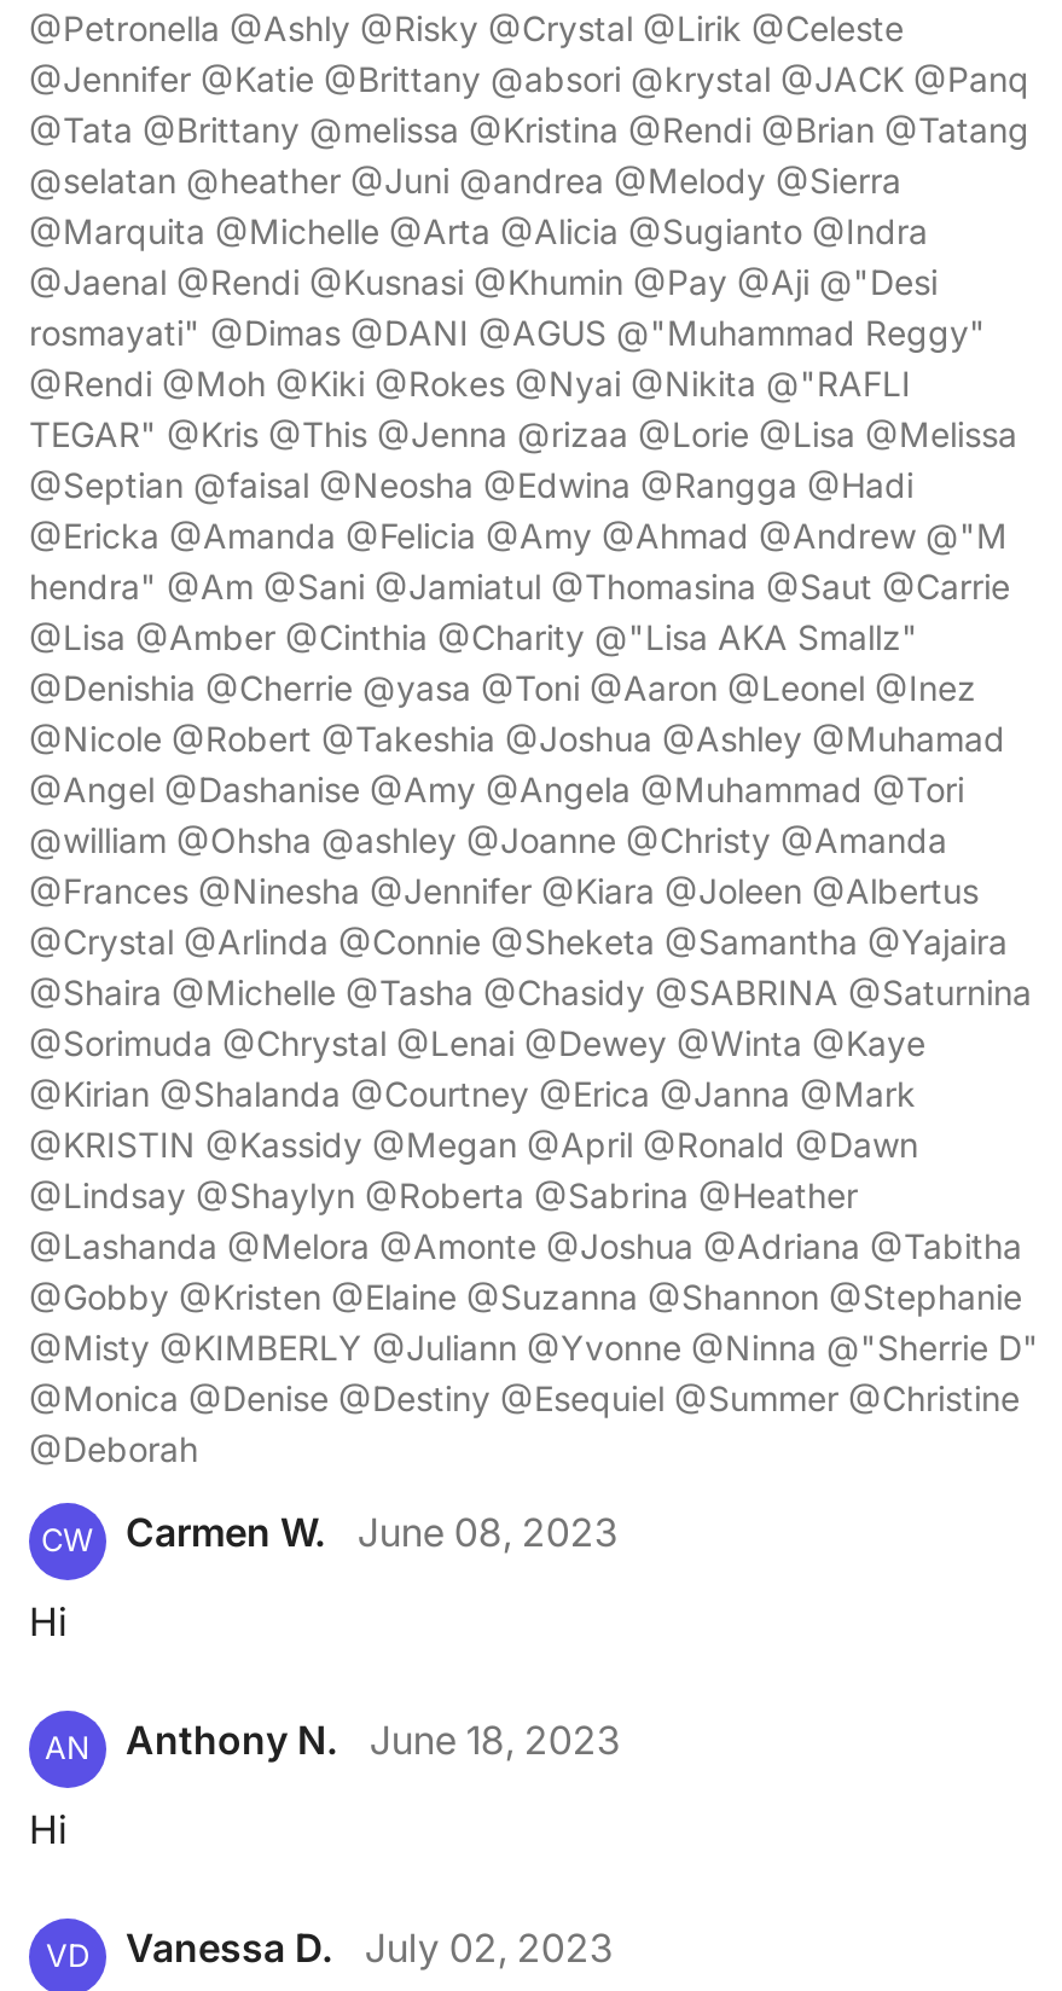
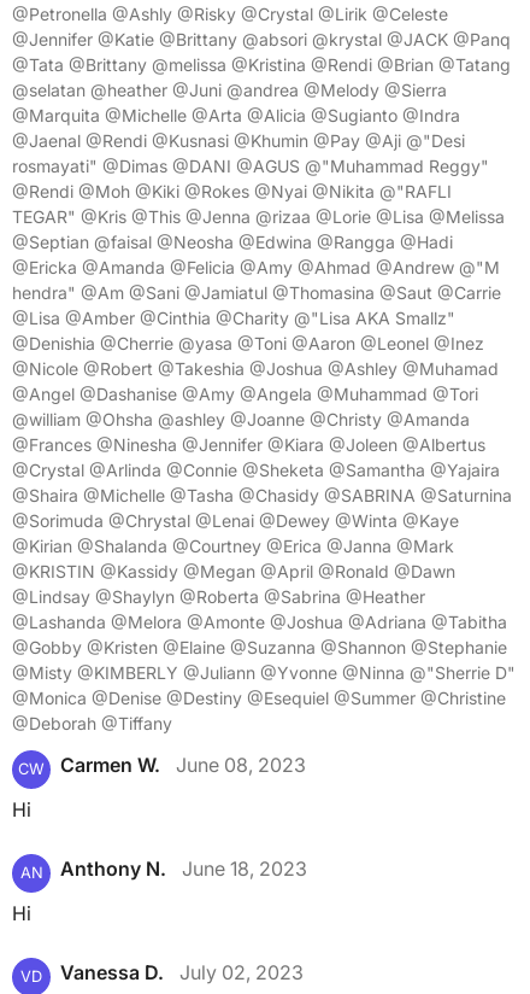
- @Deborah
+ @Deborah @Tiffany
